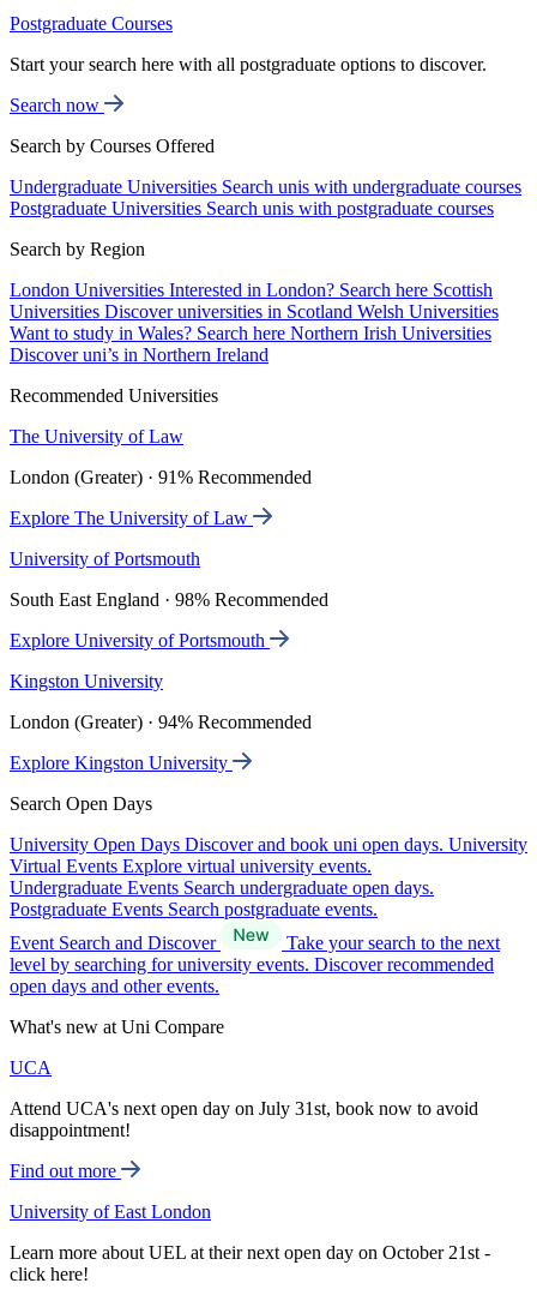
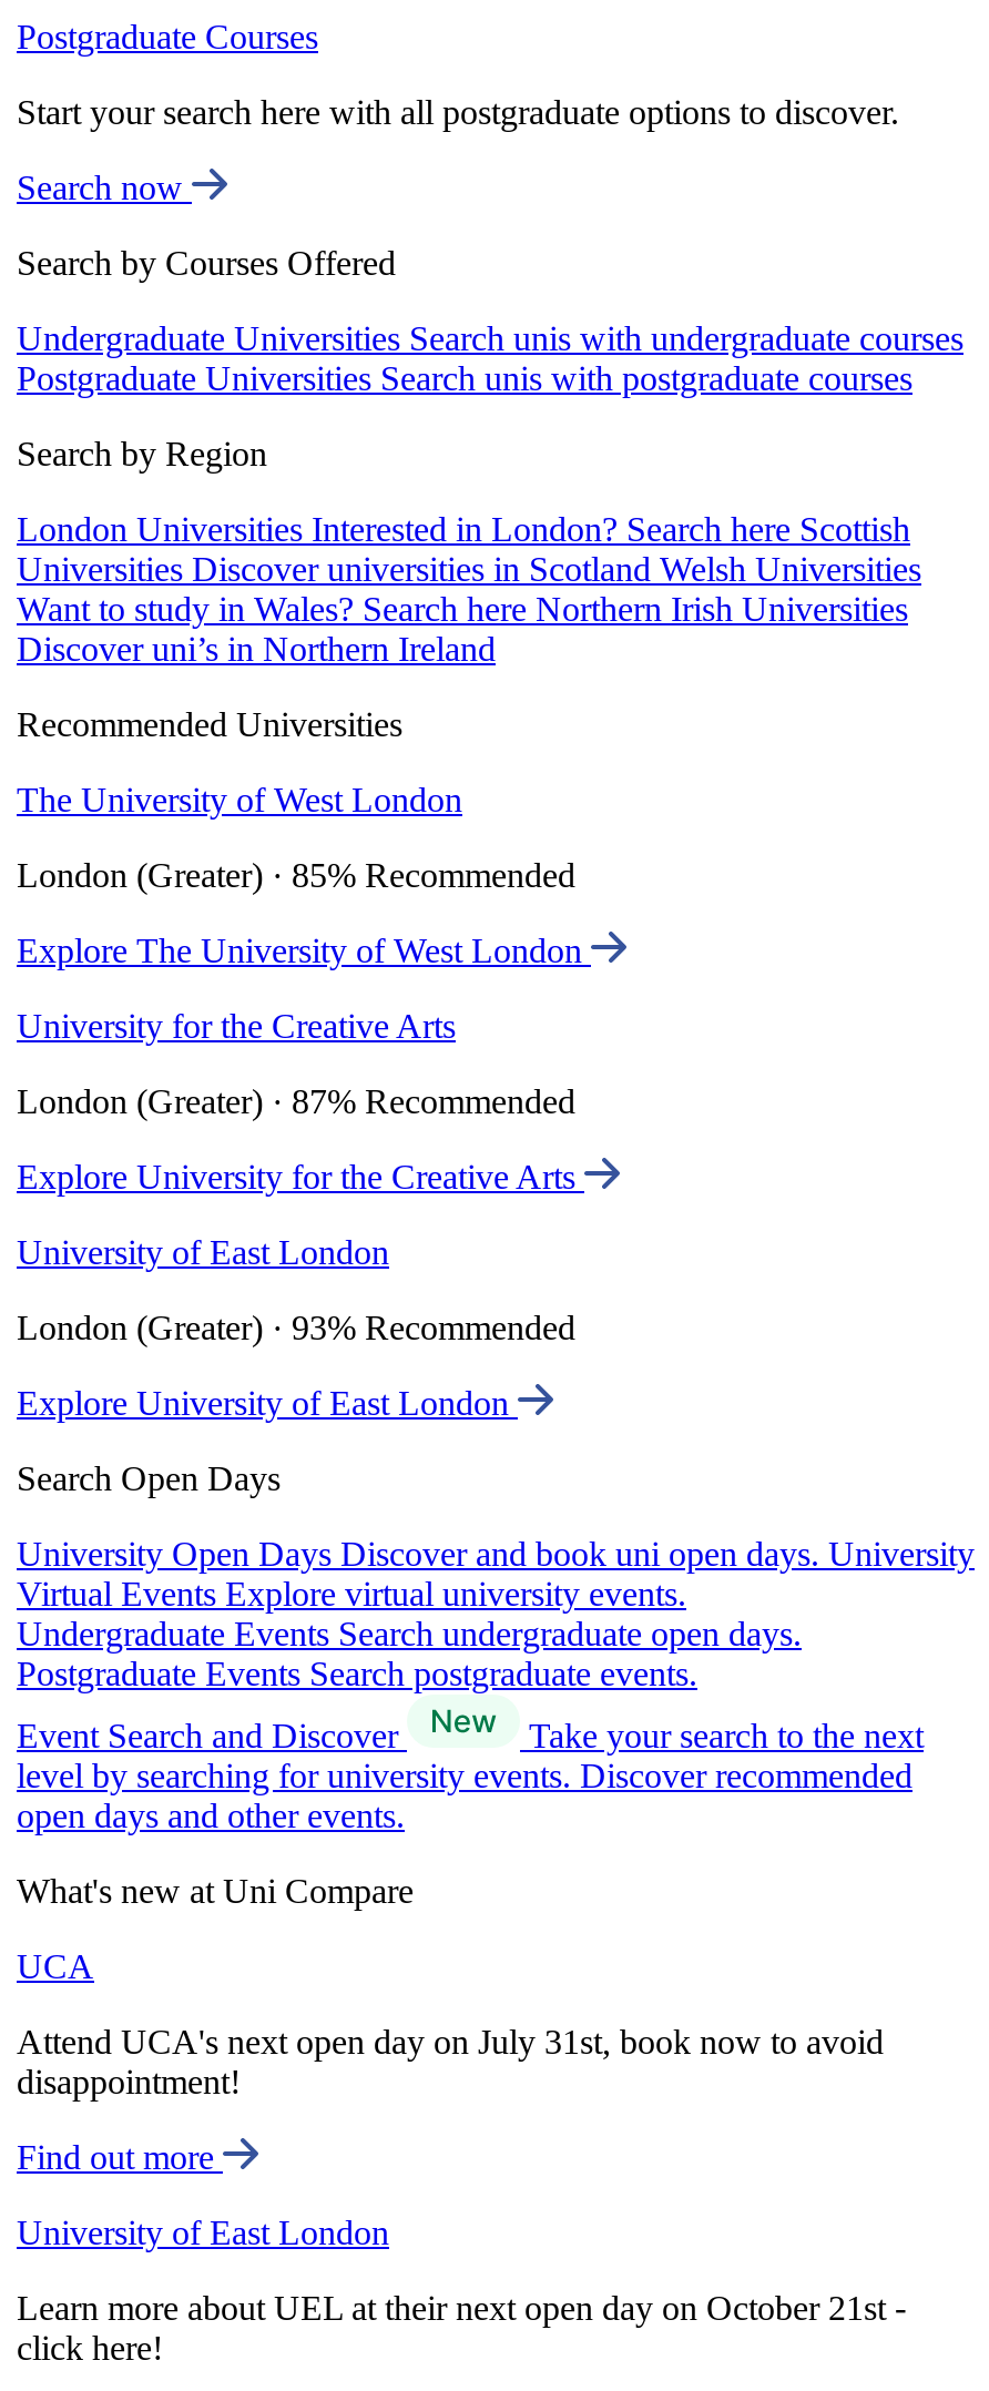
- The University of Law
+ The University of West London

- London (Greater) · 91% Recommended
+ London (Greater) · 85% Recommended

- Explore The University of Law
+ Explore The University of West London

- University of Portsmouth
+ University for the Creative Arts

- South East England · 98% Recommended
+ London (Greater) · 87% Recommended

- Explore University of Portsmouth
+ Explore University for the Creative Arts

- Kingston University
+ University of East London

- London (Greater) · 94% Recommended
+ London (Greater) · 93% Recommended

- Explore Kingston University
+ Explore University of East London
